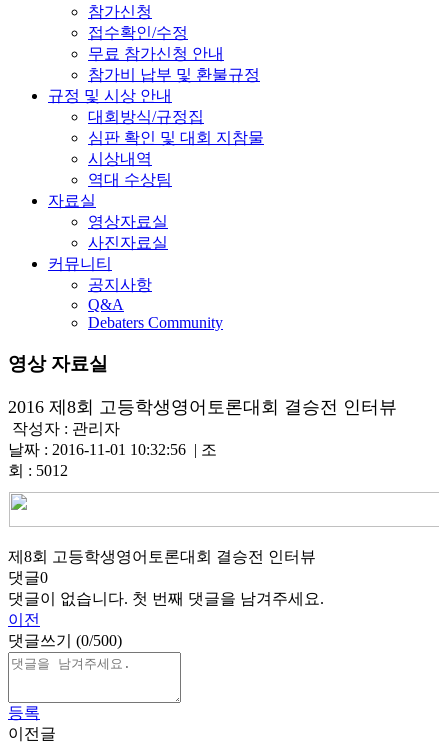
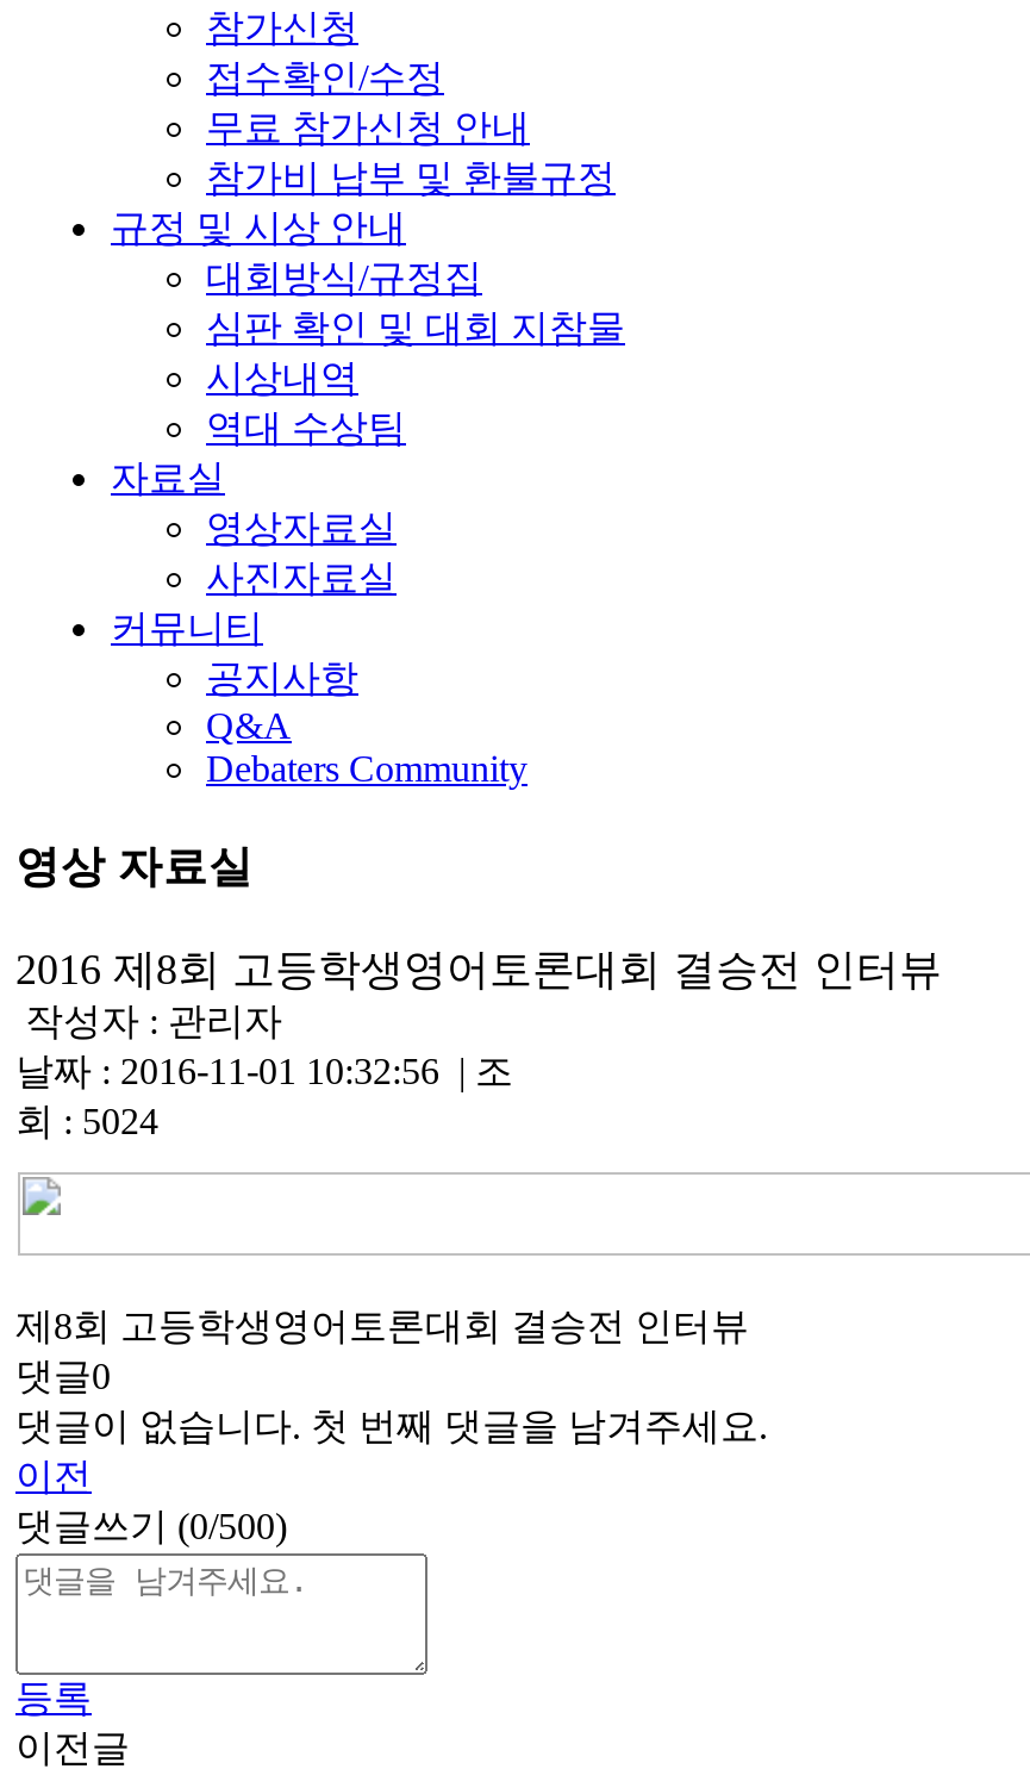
- 회 : 5012
+ 회 : 5024
